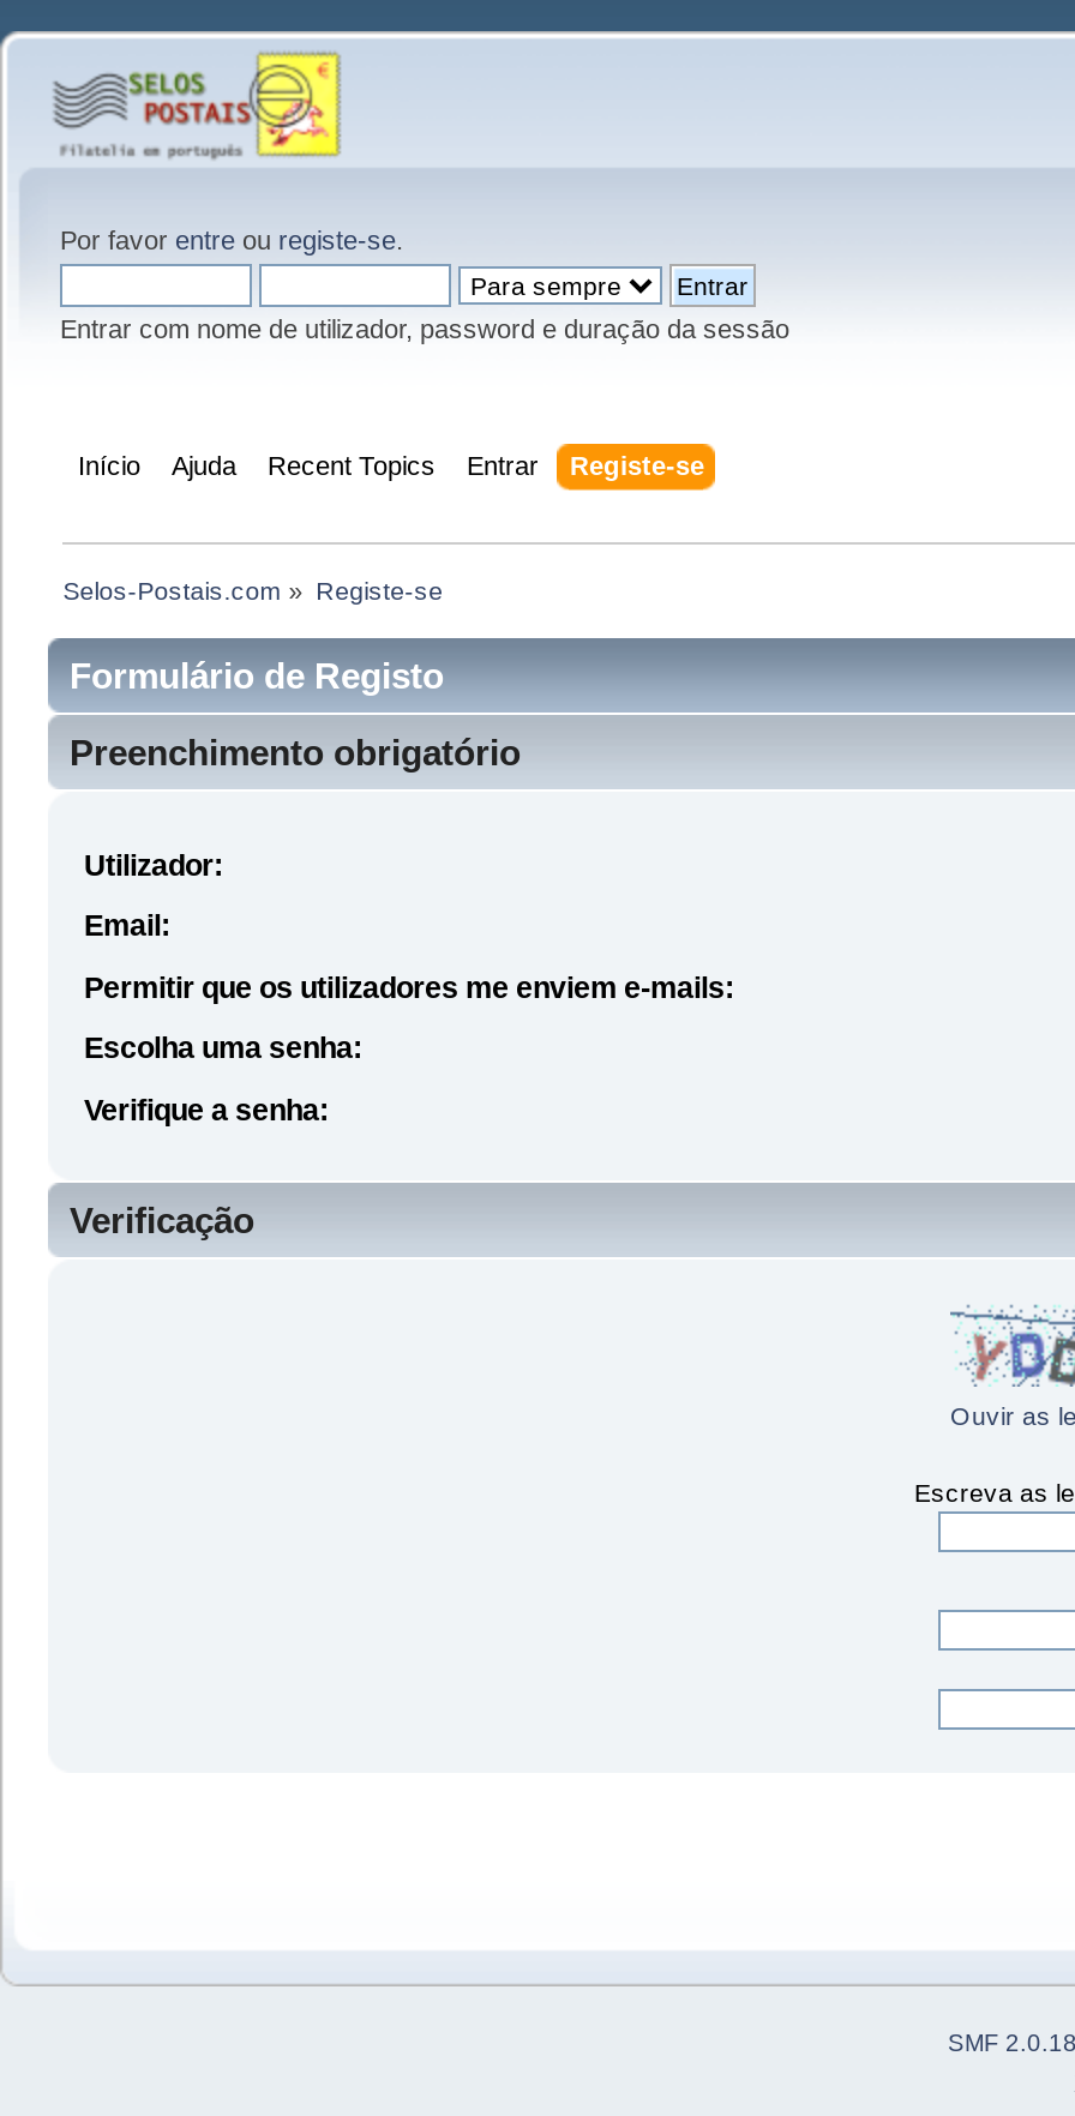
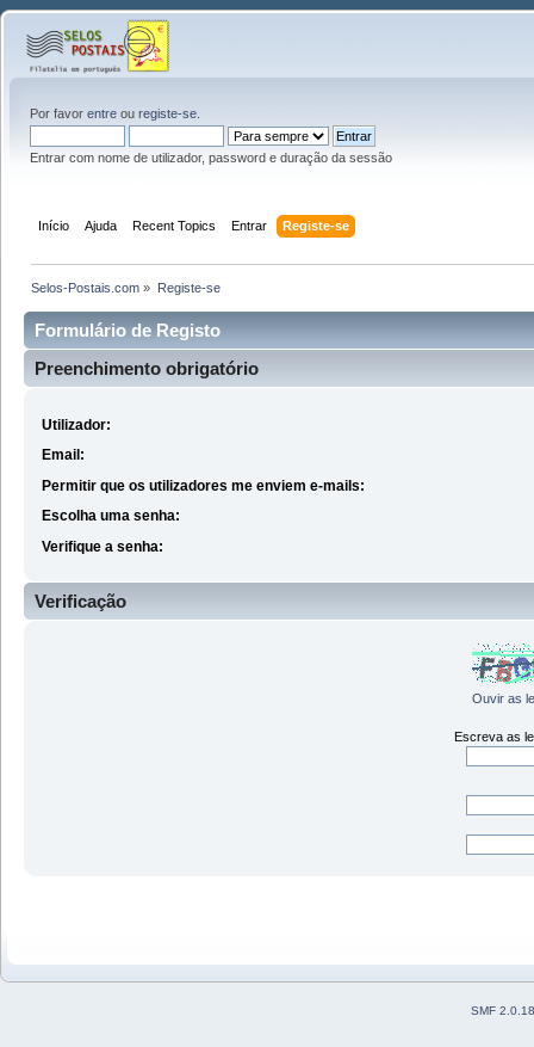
- [image]
+ [image]
